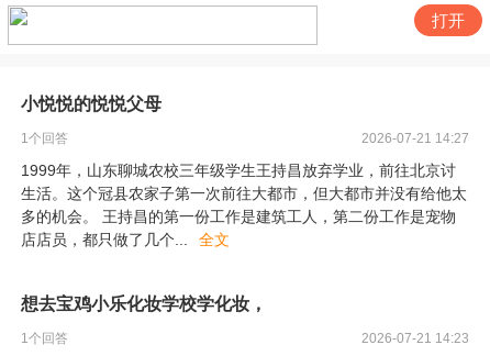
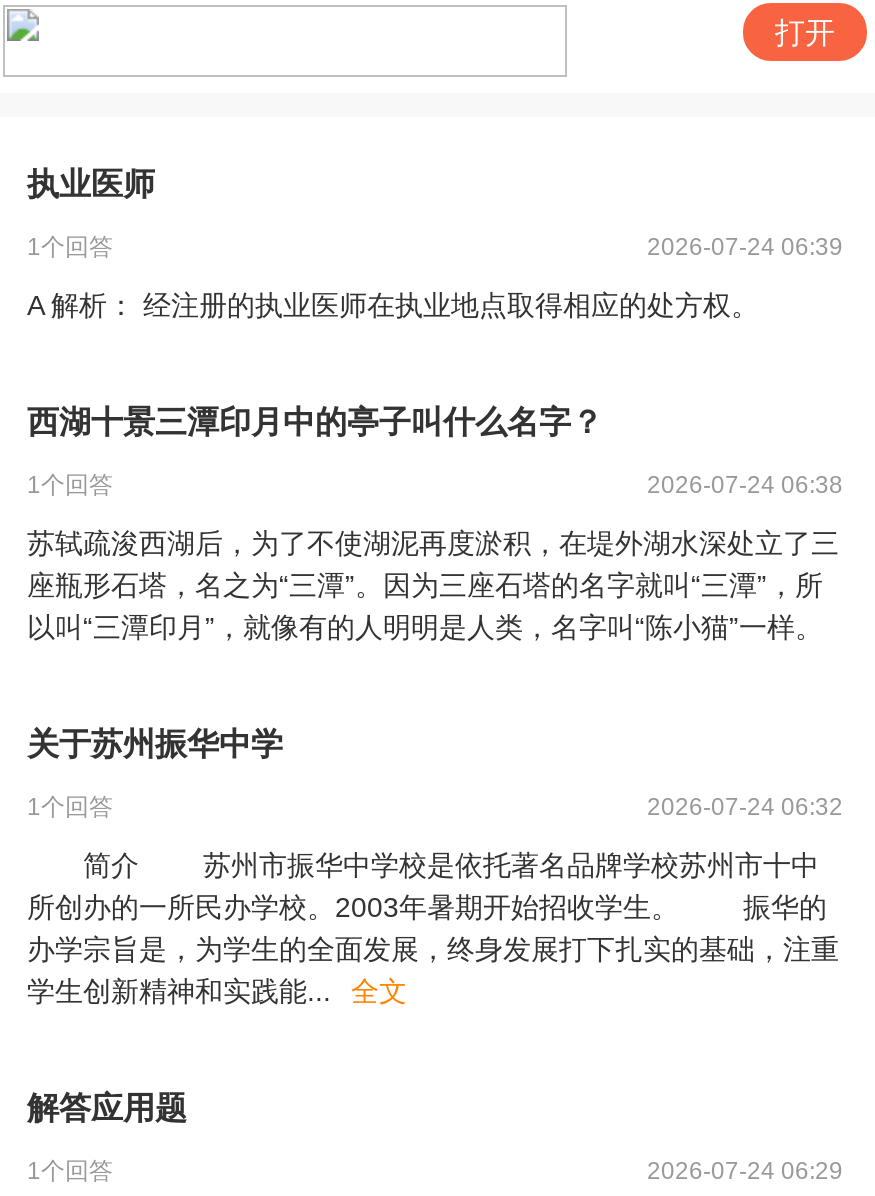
- 小悦悦的悦悦父母
+ 执业医师

- 2026-07-21 14:27
- 1999年，山东聊城农校三年级学生王持昌放弃学业，前往北京讨
- 生活。这个冠县农家子第一次前往大都市，但大都市并没有给他太
- 多的机会。 王持昌的第一份工作是建筑工人，第二份工作是宠物
- 店店员，都只做了几个...
+ 2026-07-24 06:39
+ A 解析： 经注册的执业医师在执业地点取得相应的处方权。
+ 西湖十景三潭印月中的亭子叫什么名字？
+ 1个回答
+ 2026-07-24 06:38
+ 苏轼疏浚西湖后，为了不使湖泥再度淤积，在堤外湖水深处立了三
+ 座瓶形石塔，名之为“三潭”。因为三座石塔的名字就叫“三潭”，所
+ 以叫“三潭印月”，就像有的人明明是人类，名字叫“陈小猫”一样。
+ 关于苏州振华中学
+ 1个回答
+ 2026-07-24 06:32
+ 简介 苏州市振华中学校是依托著名品牌学校苏州市十中
+ 所创办的一所民办学校。2003年暑期开始招收学生。 振华的
+ 办学宗旨是，为学生的全面发展，终身发展打下扎实的基础，注重
+ 学生创新精神和实践能...

- 想去宝鸡小乐化妆学校学化妆，
+ 解答应用题

- 2026-07-21 14:23
+ 2026-07-24 06:29
